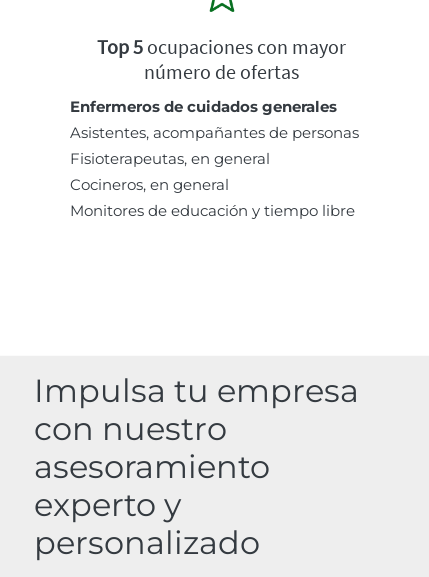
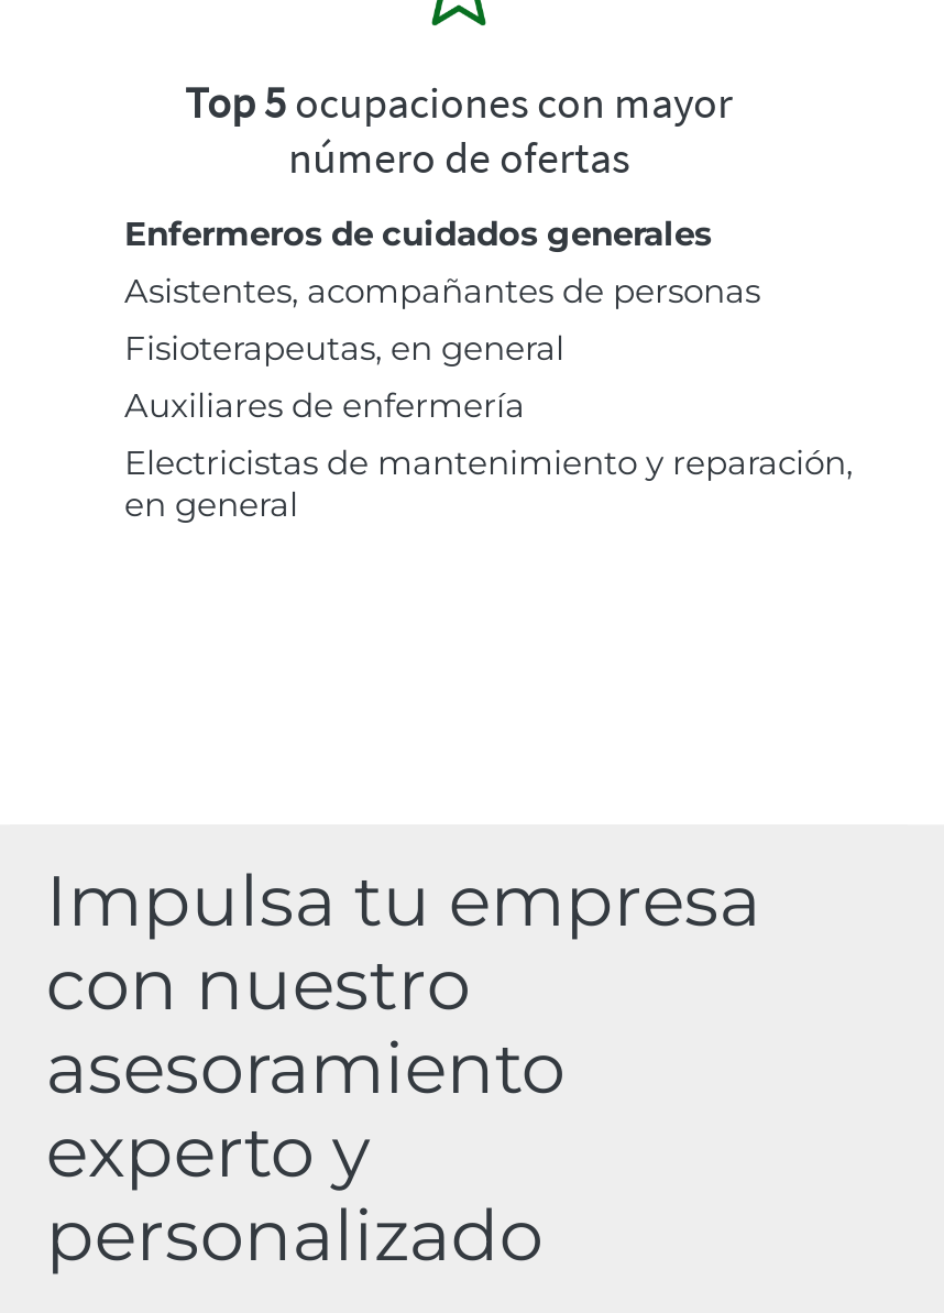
- Cocineros, en general
- Monitores de educación y tiempo libre
+ Auxiliares de enfermería
+ Electricistas de mantenimiento y reparación,
+ en general
